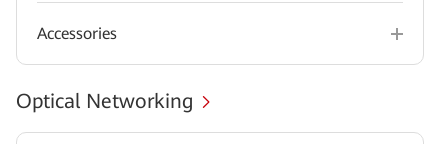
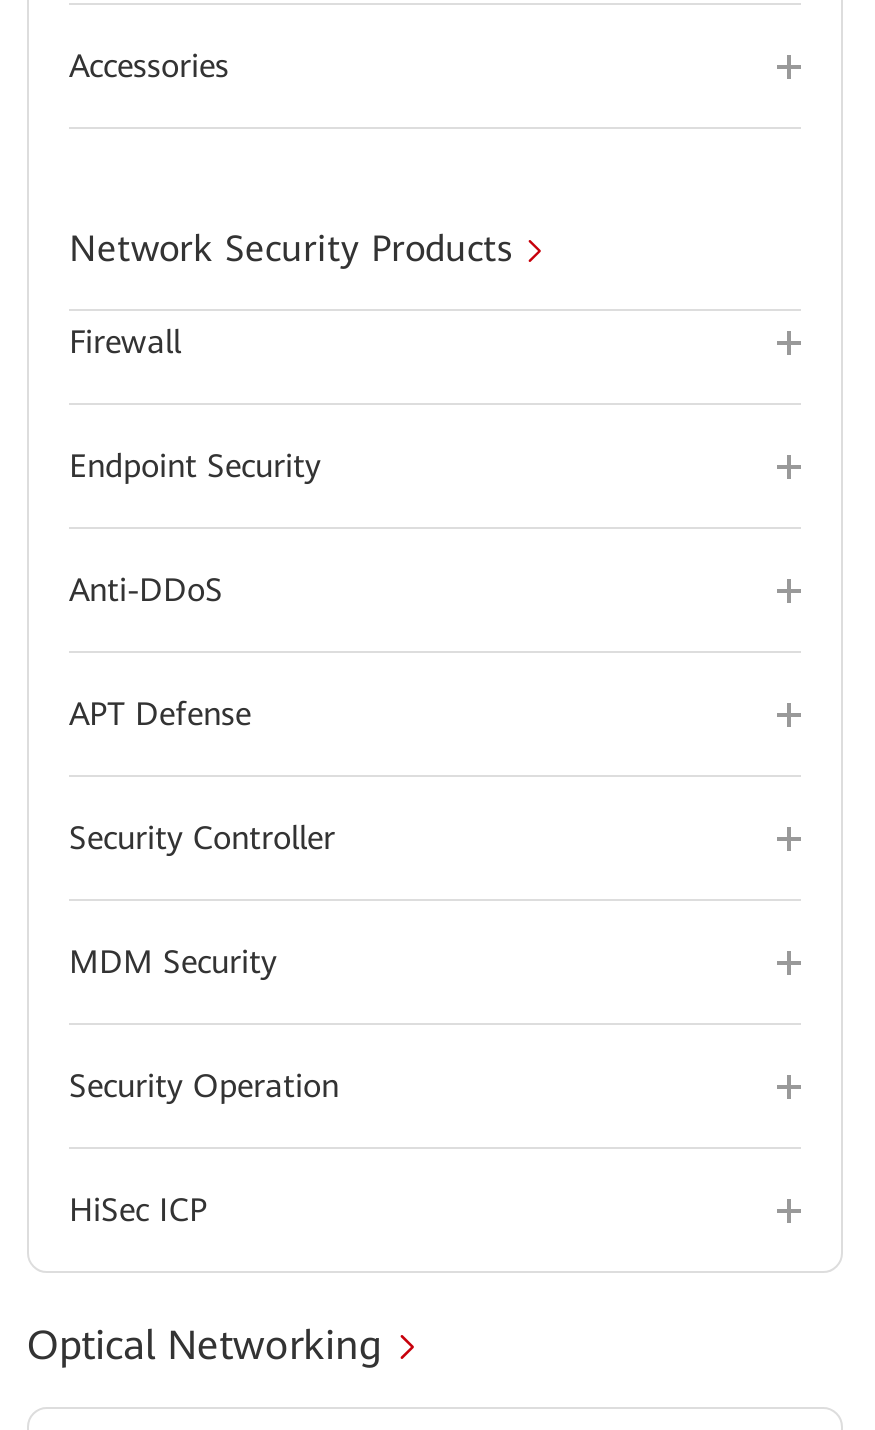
+ Network Security Products
+ Firewall
+ Endpoint Security
+ Anti-DDoS
+ APT Defense
+ Security Controller
+ MDM Security
+ Security Operation
+ HiSec ICP
